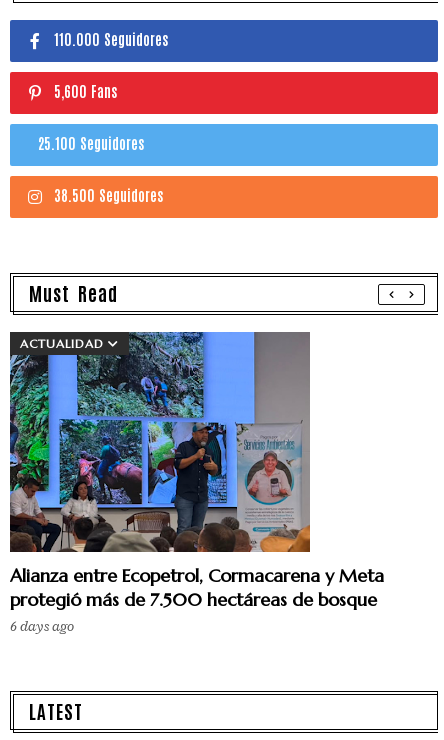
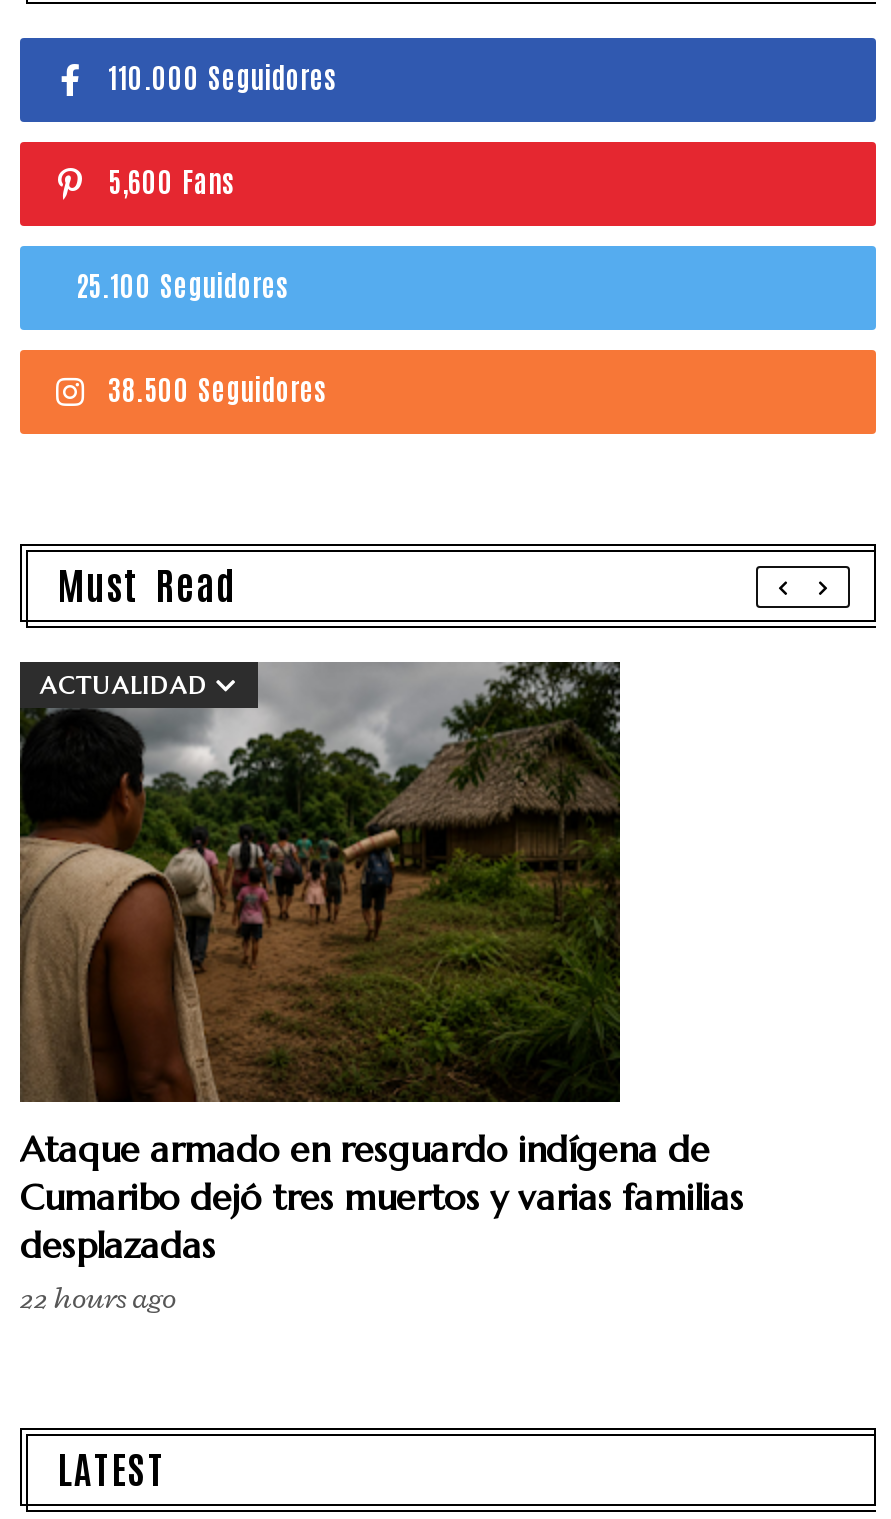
- [image]
- Alianza entre Ecopetrol, Cormacarena y Meta
- protegió más de 7.500 hectáreas de bosque
- 6 days ago
+ [image]
+ Ataque armado en resguardo indígena de
+ Cumaribo dejó tres muertos y varias familias
+ desplazadas
+ 22 hours ago
